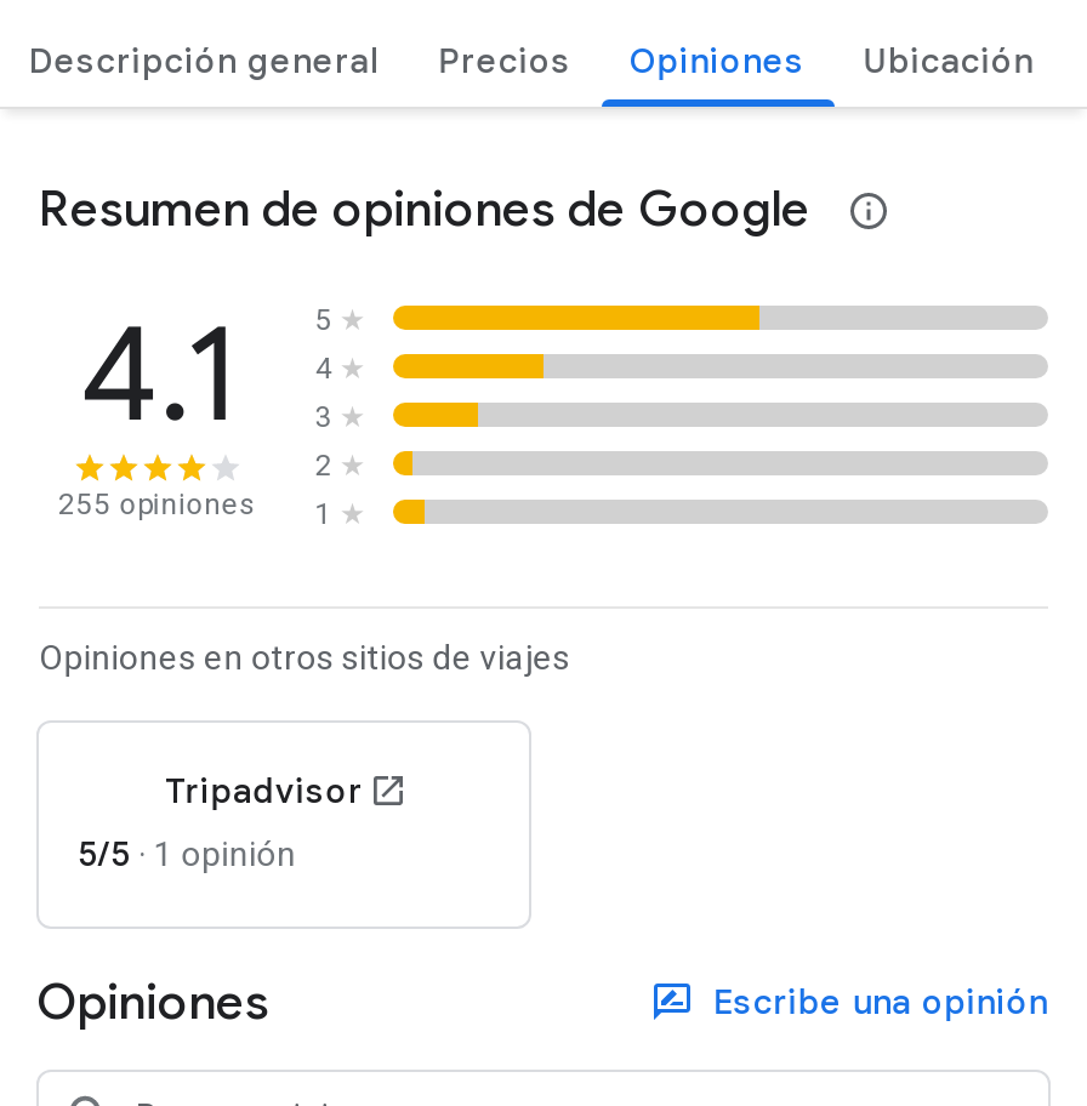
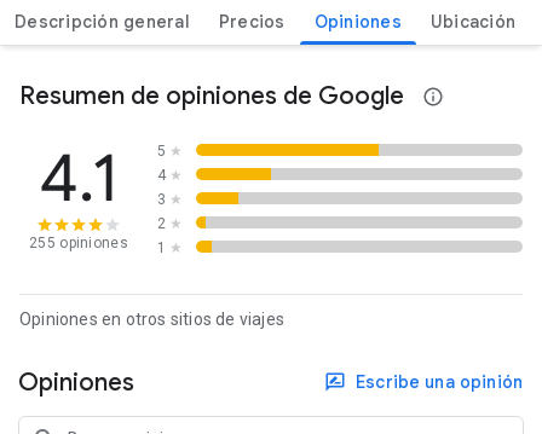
- Tripadvisor
- 5/5 · 1 opinión
